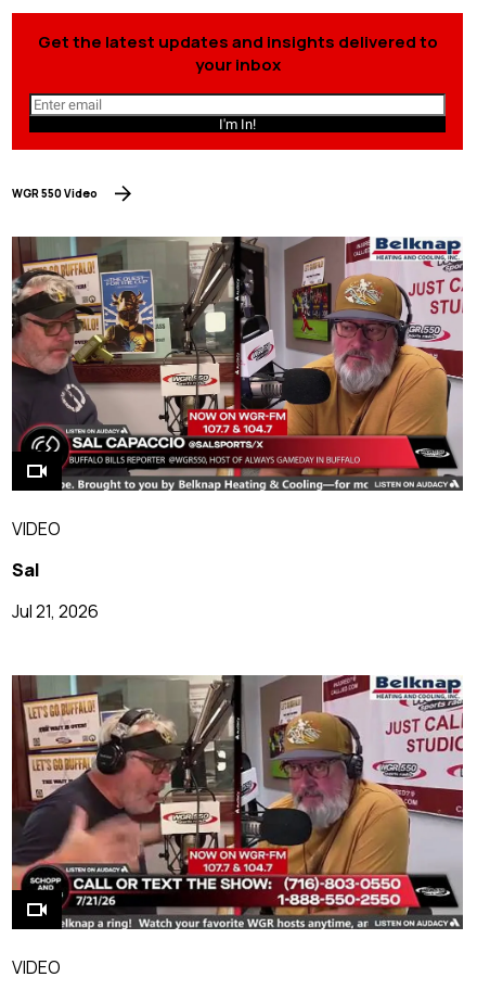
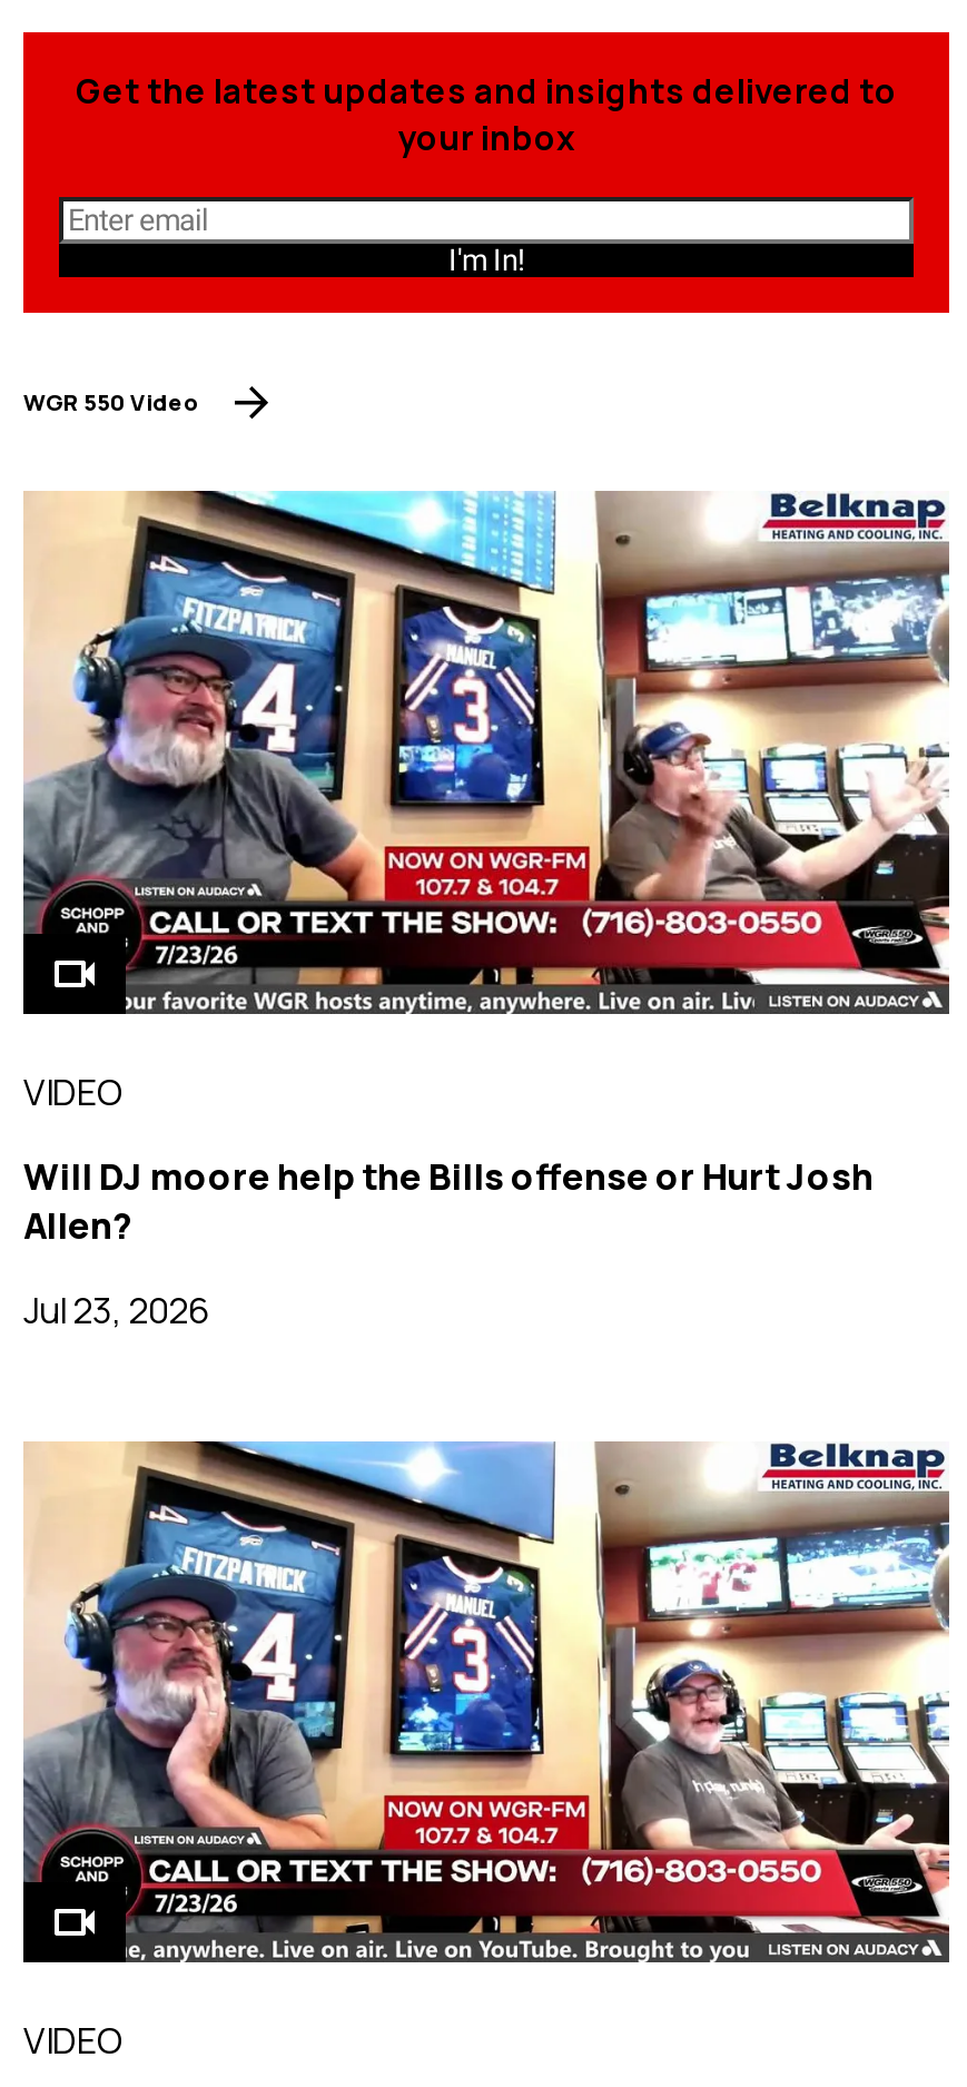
- [image]
+ [image]

- Sal
+ Will DJ moore help the Bills offense or Hurt Josh
+ Allen?

- Jul 21, 2026
+ Jul 23, 2026

- [image]
+ [image]
